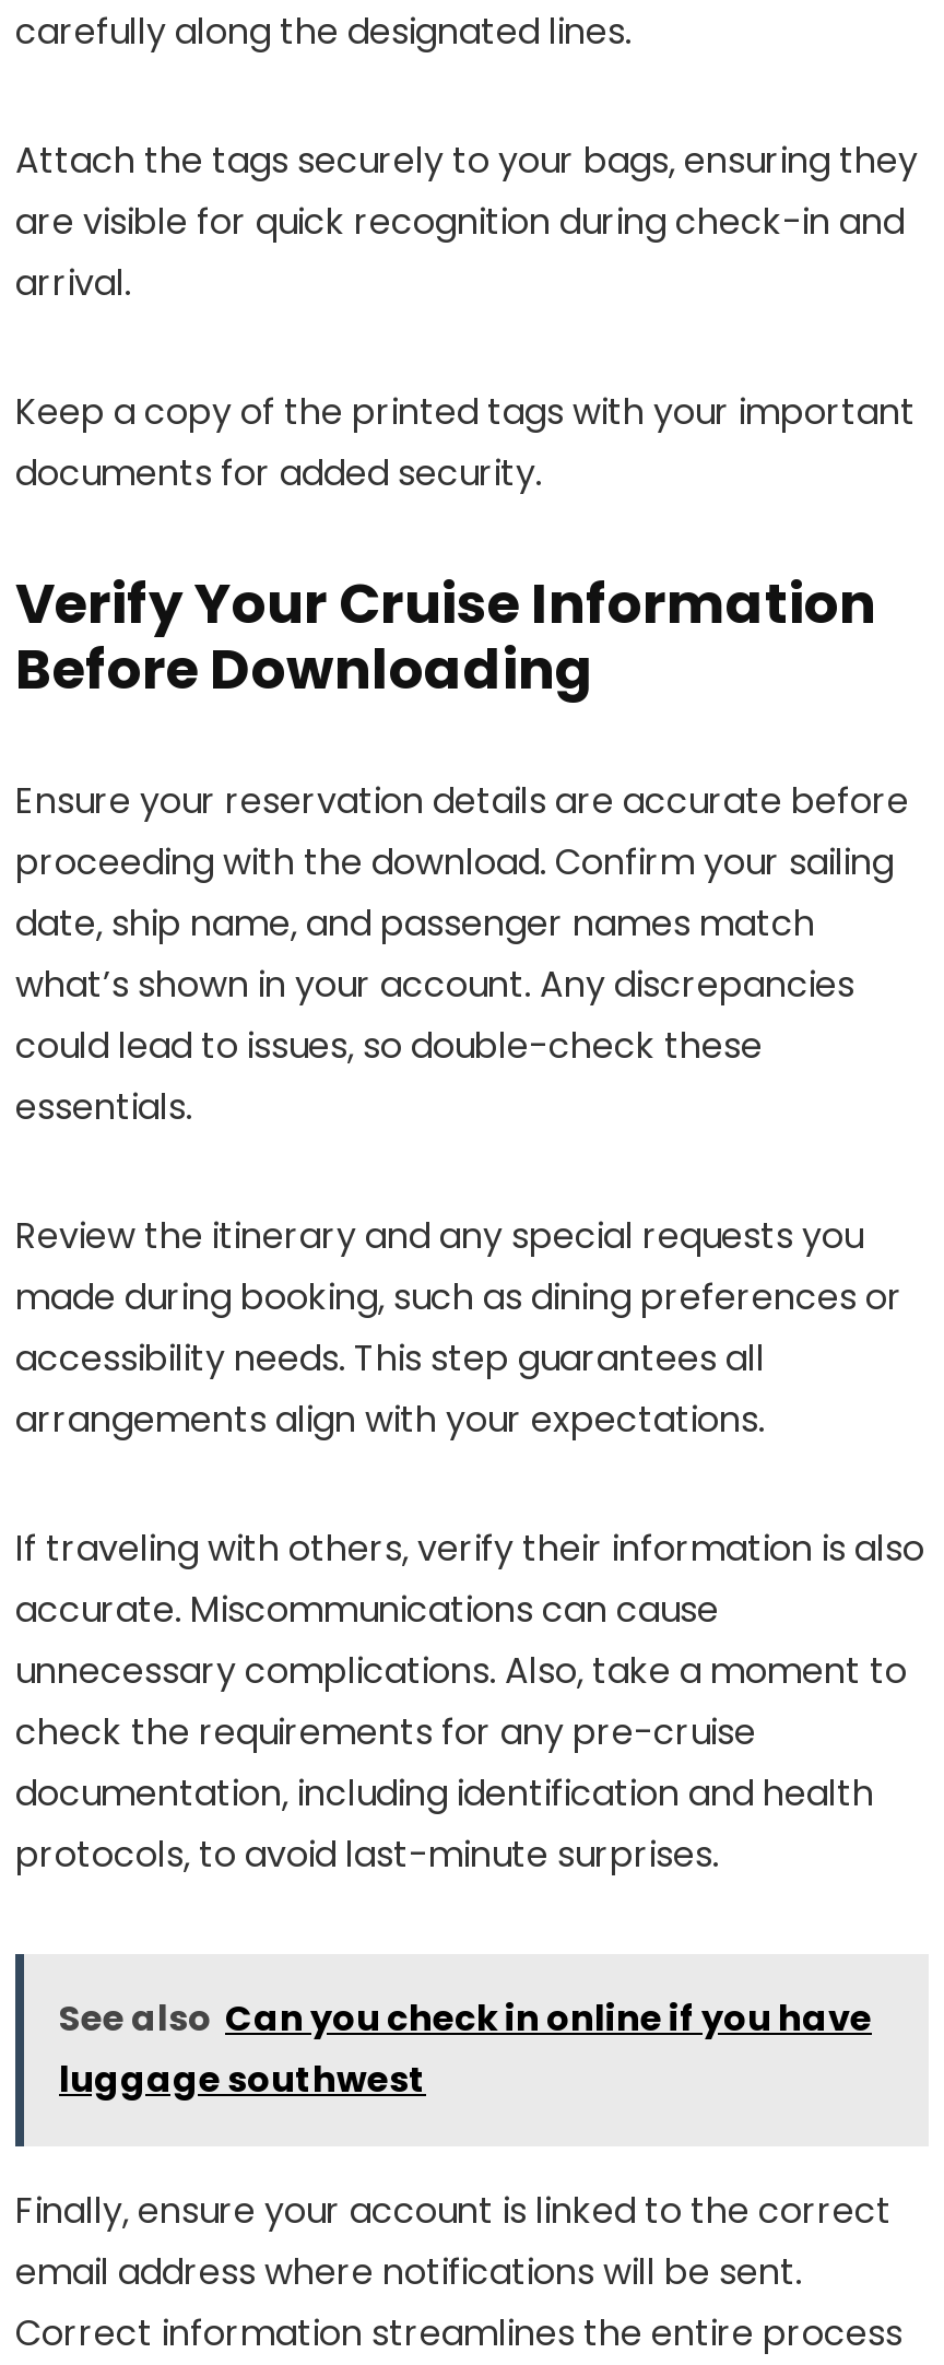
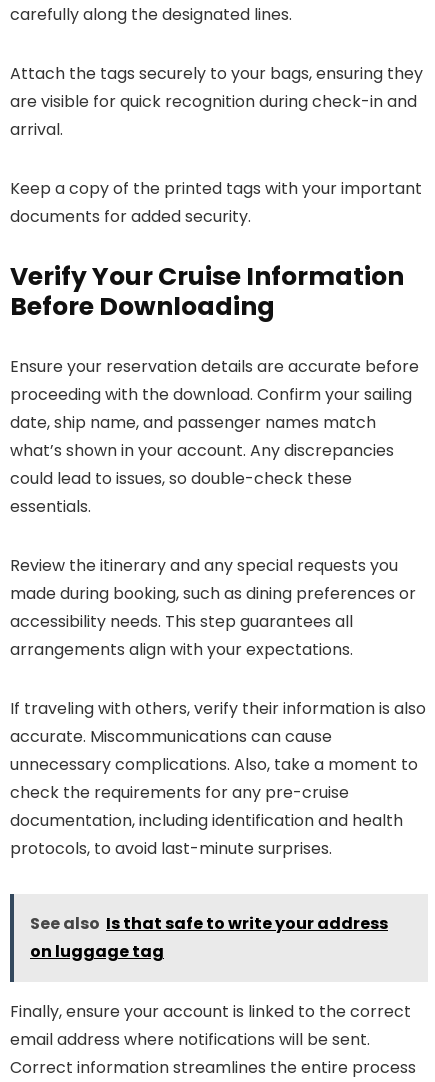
- See also Can you check in online if you have
- luggage southwest
+ See also Is that safe to write your address
+ on luggage tag
